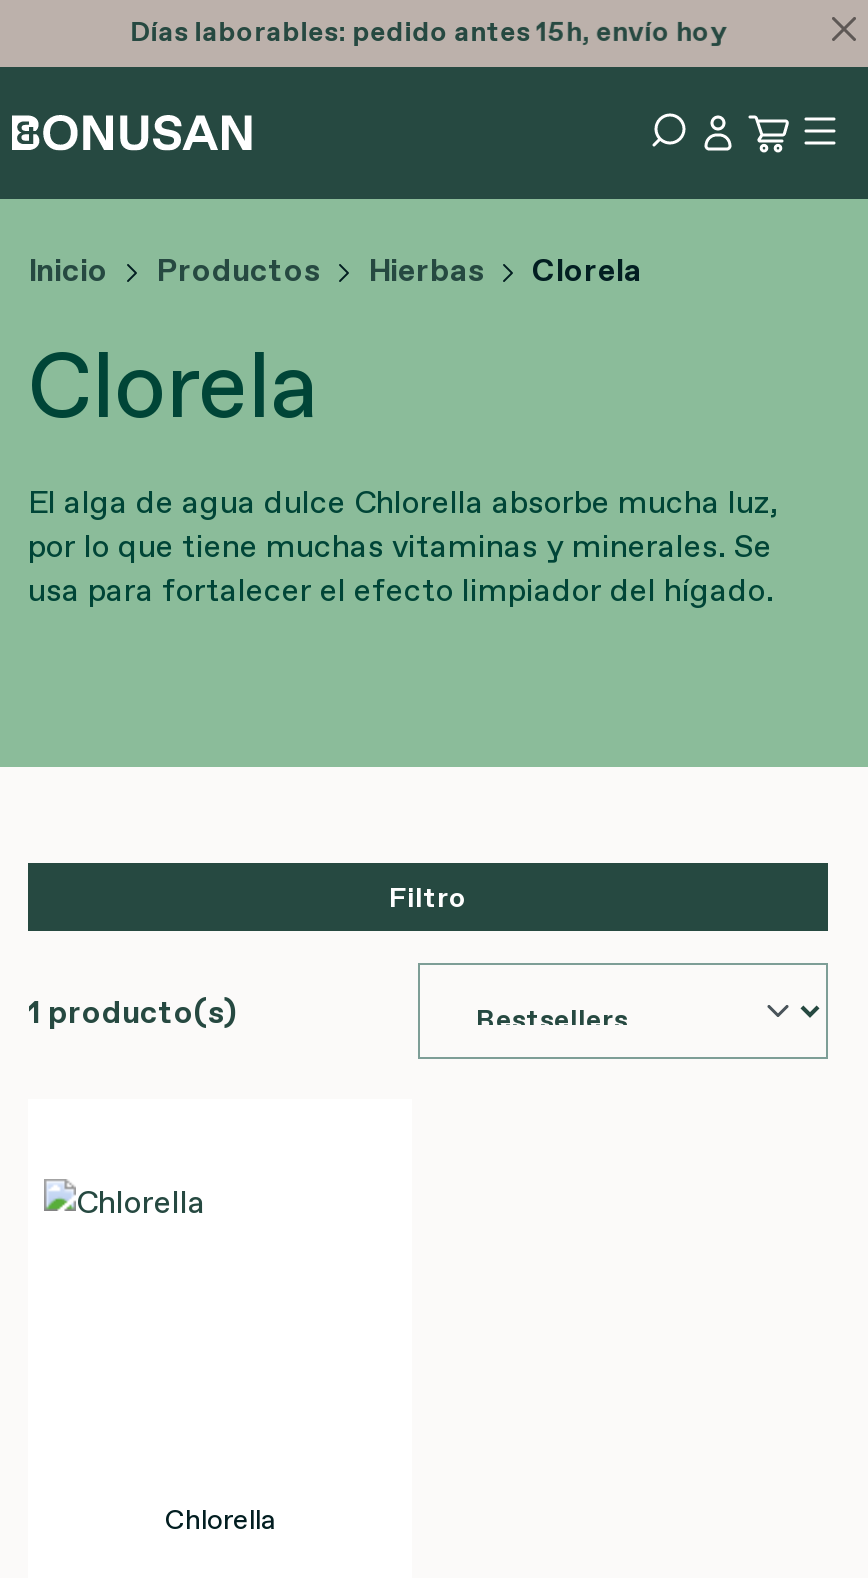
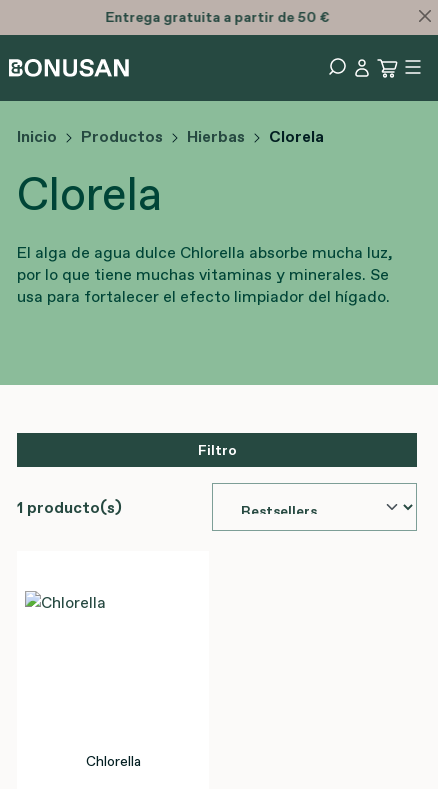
- Días laborables: pedido antes 15h, envío hoy
+ Entrega gratuita a partir de 50 €
